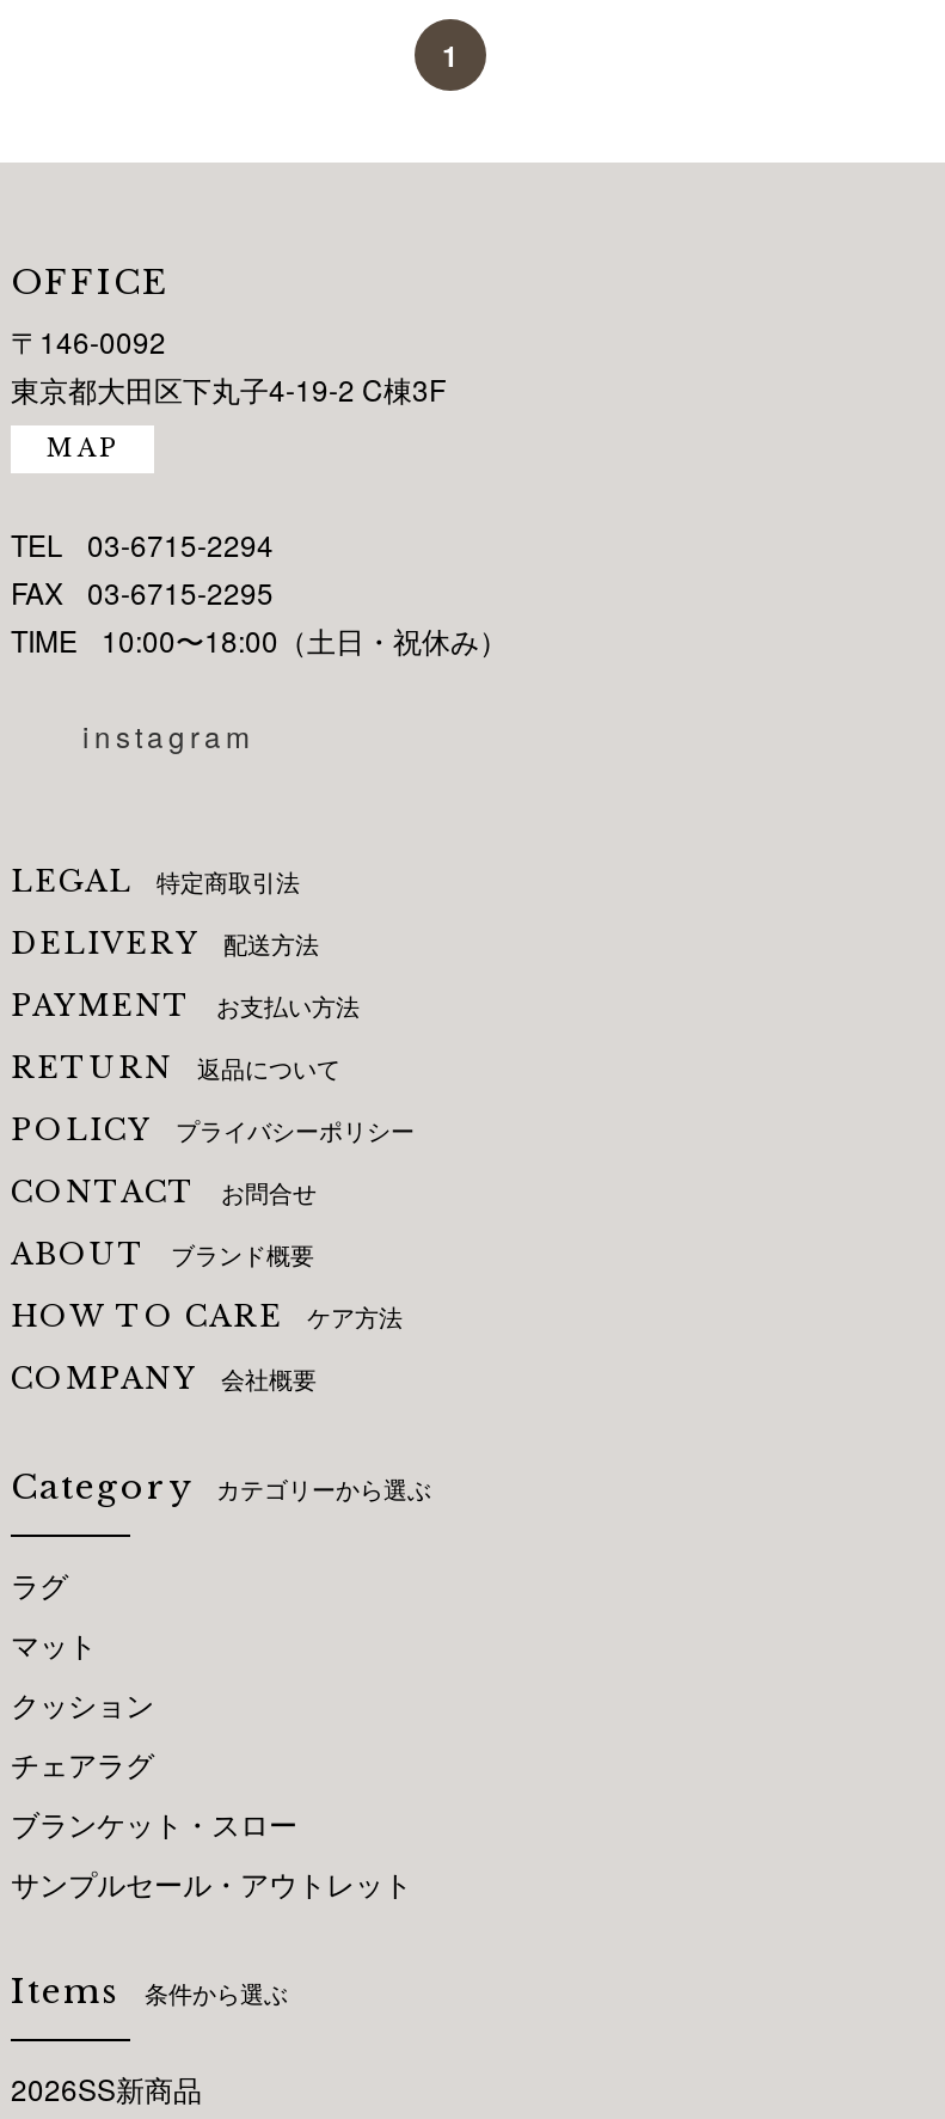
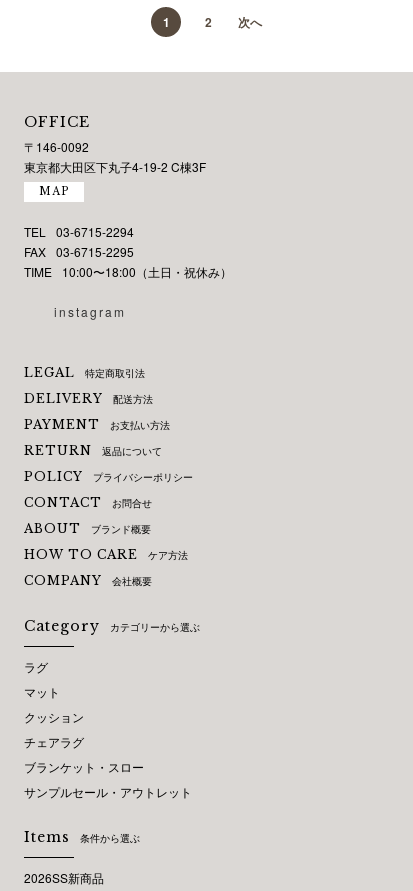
+ 2
+ 次へ
